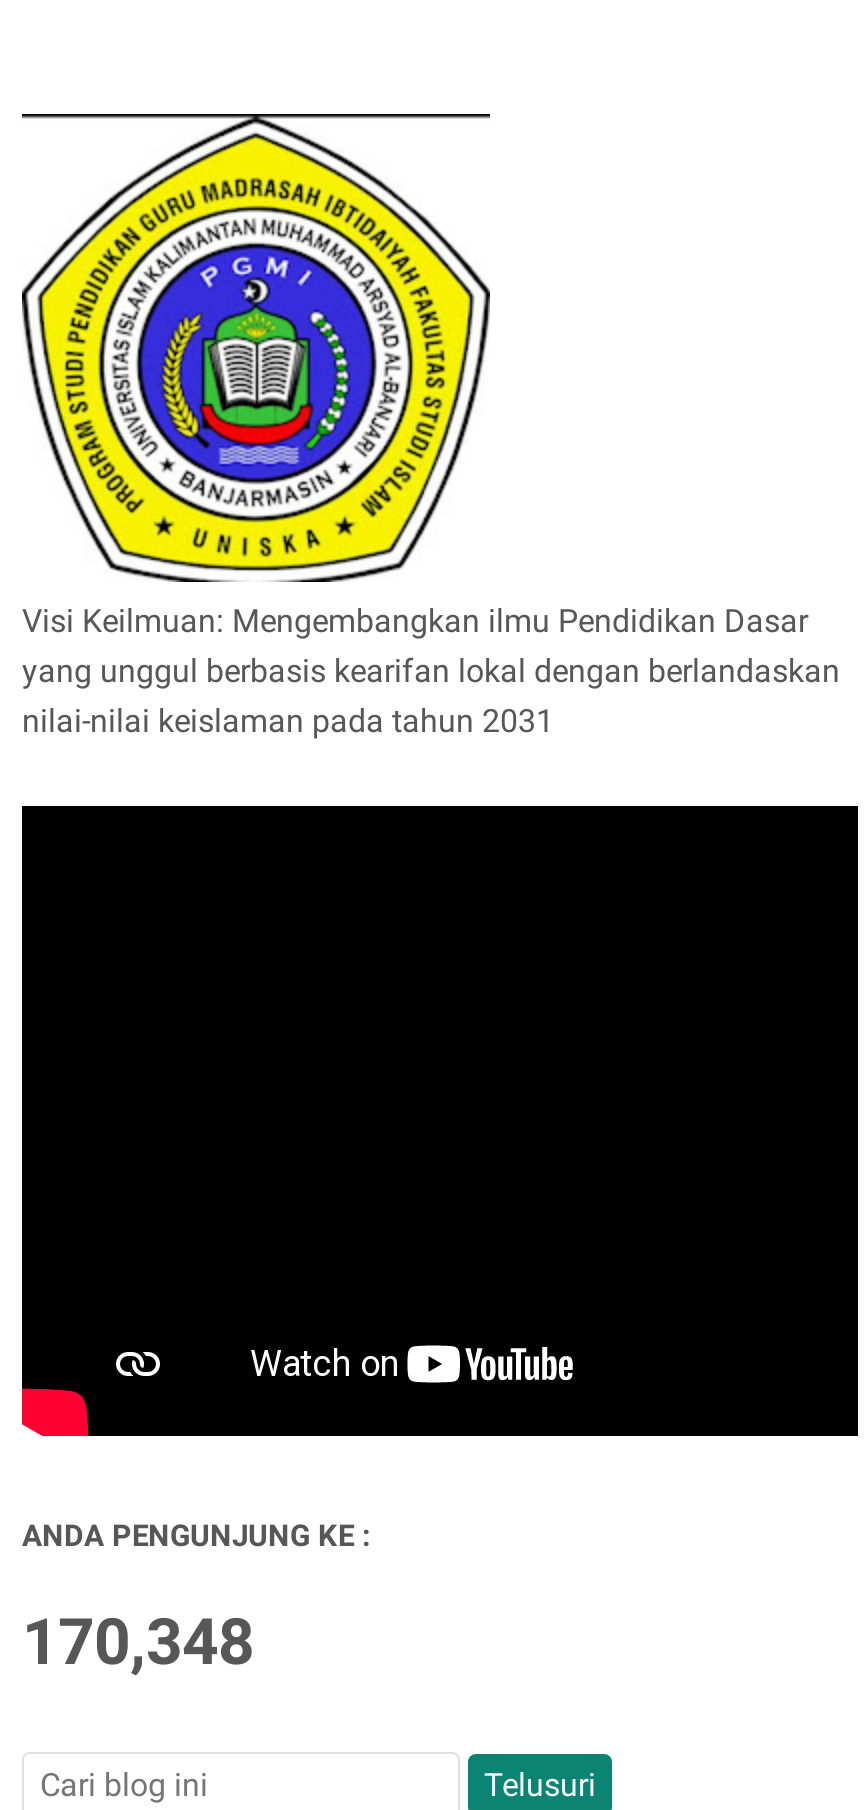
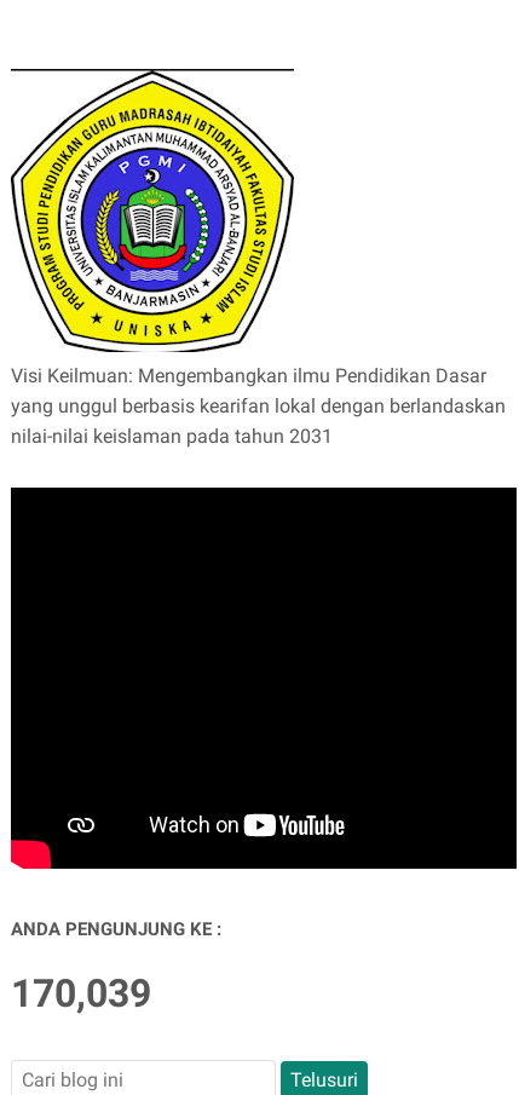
- 170,348
+ 170,039
